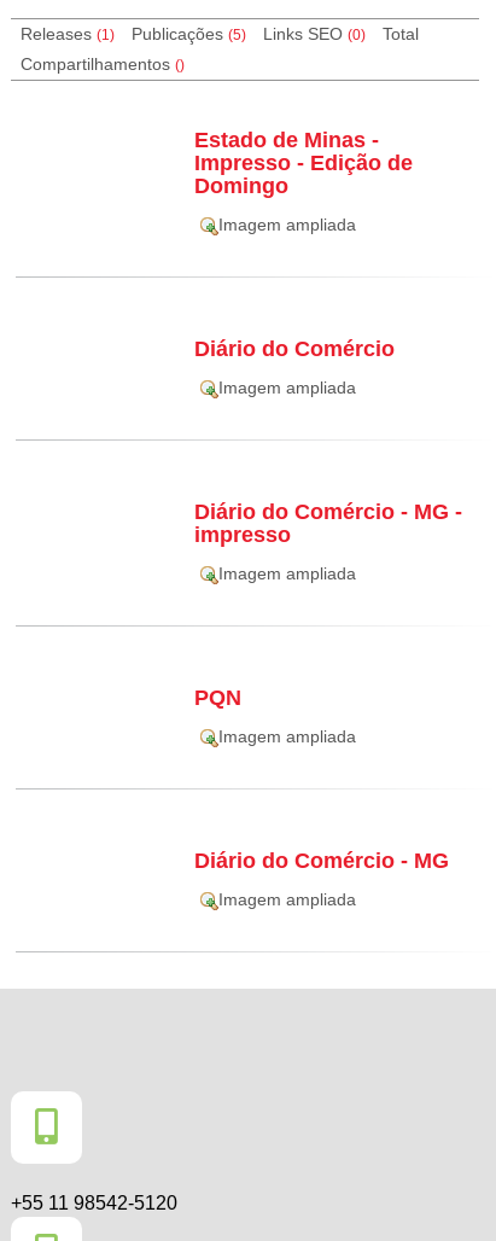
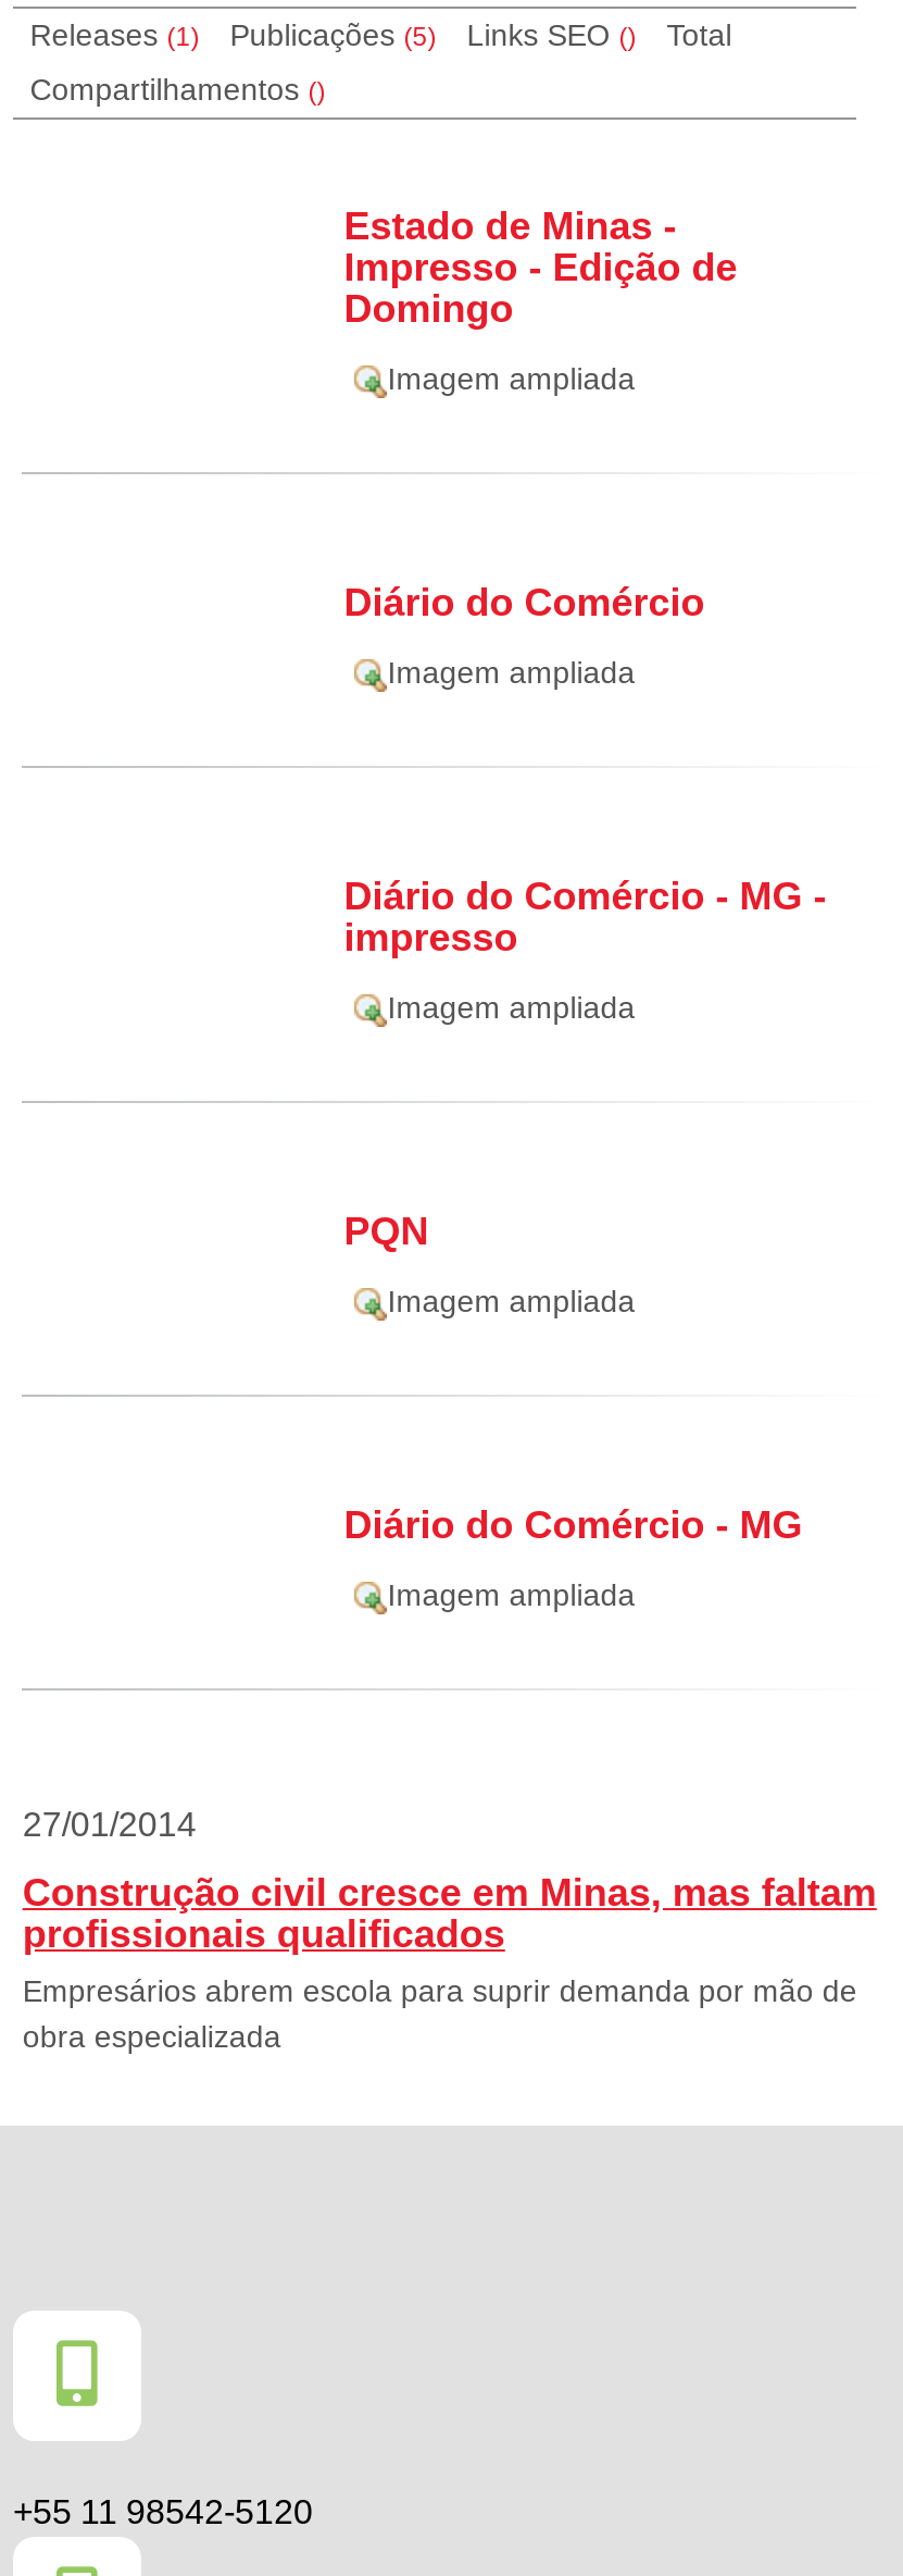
- Links SEO (0)
+ Links SEO ()

+ 27/01/2014
+ Construção civil cresce em Minas, mas faltam
+ profissionais qualificados
+ Empresários abrem escola para suprir demanda por mão de
+ obra especializada
